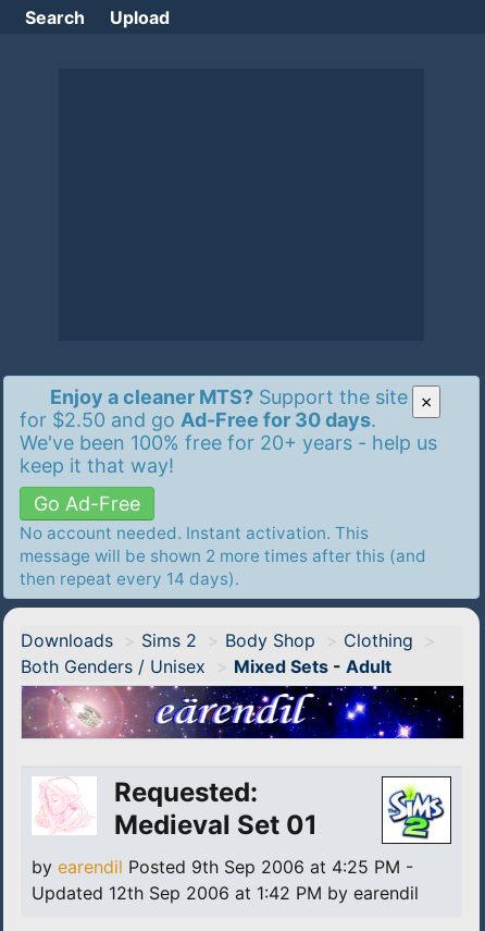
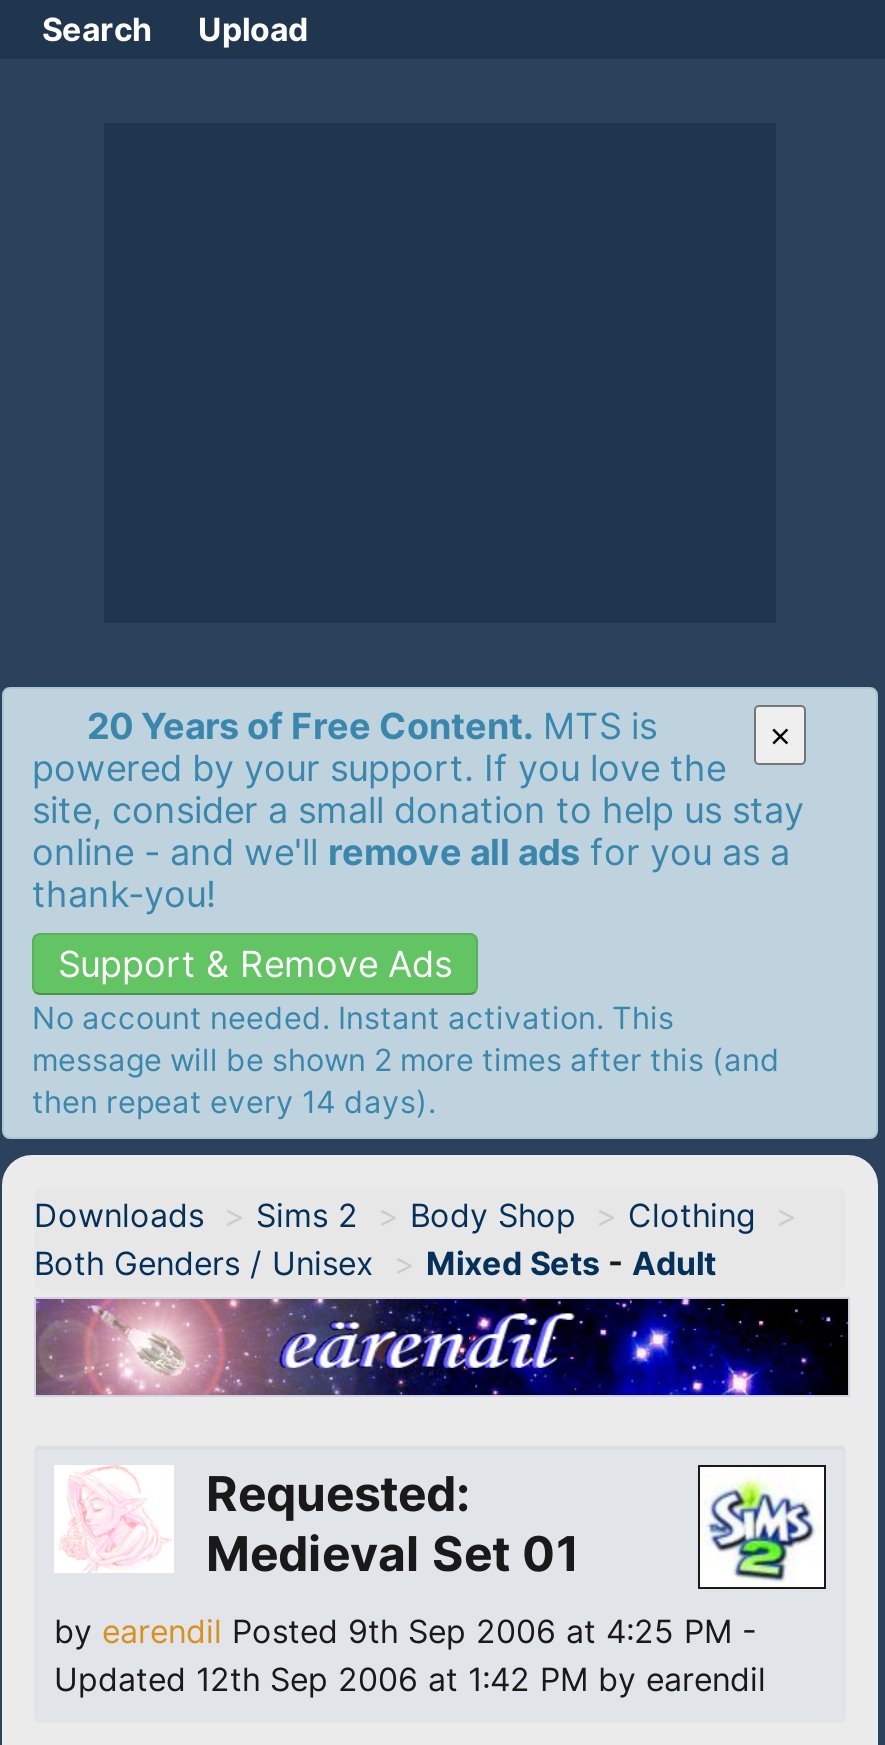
- Enjoy a cleaner MTS? Support the site
- for $2.50 and go Ad-Free for 30 days.
- We've been 100% free for 20+ years - help us
- keep it that way!
+ 20 Years of Free Content. MTS is
+ powered by your support. If you love the
+ site, consider a small donation to help us stay
+ online - and we'll remove all ads for you as a
+ thank-you!

- Go Ad-Free
+ Support & Remove Ads
